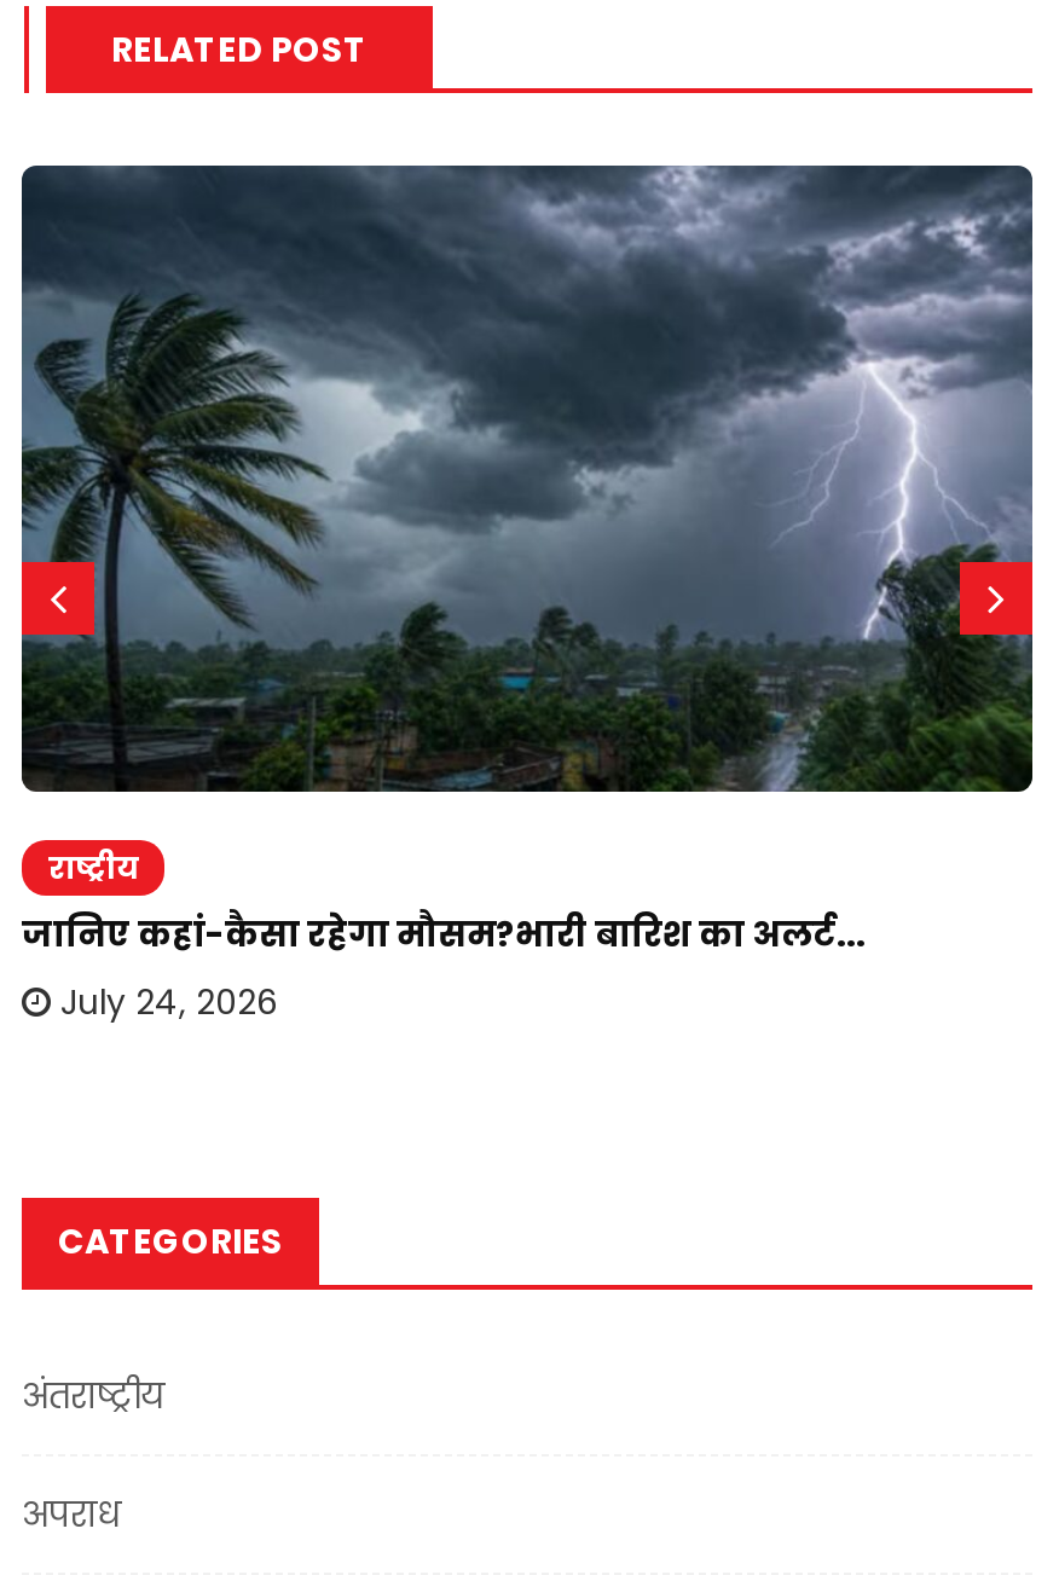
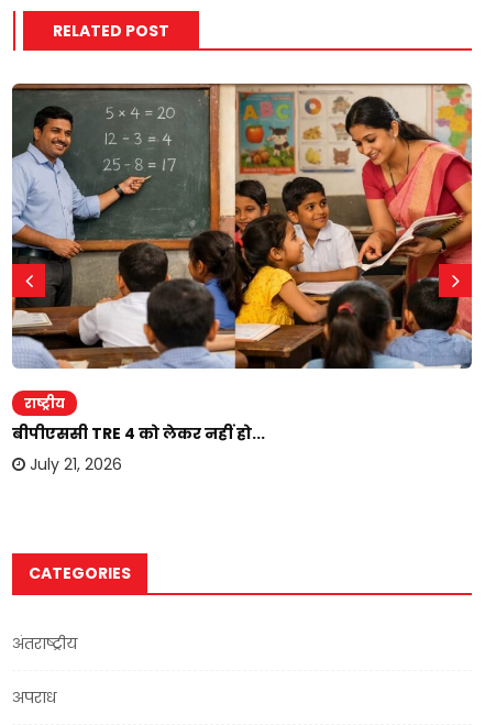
- [image]
+ [image]

- जानिए कहां-कैसा रहेगा मौसम?भारी बारिश का अलर्ट...
- July 24, 2026
+ बीपीएससी TRE 4 को लेकर नहीं हो...
+ July 21, 2026
